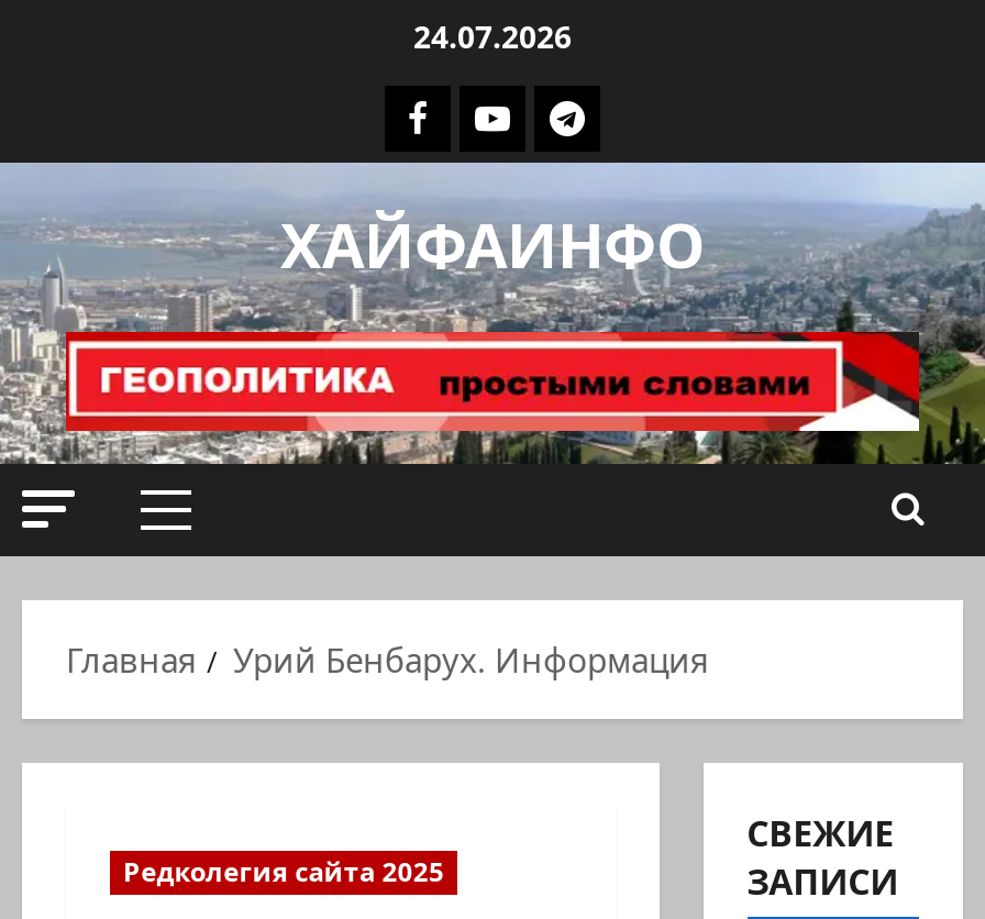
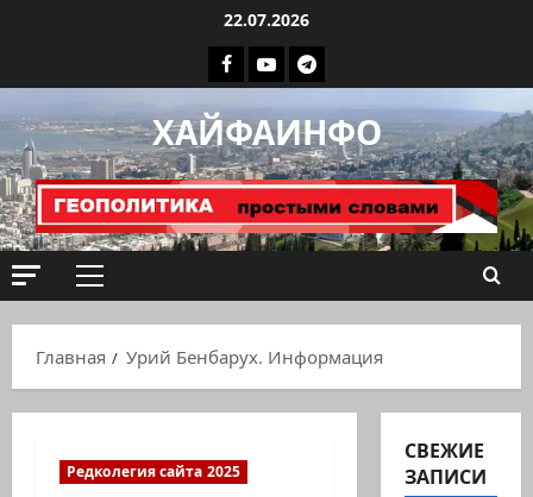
- 24.07.2026
+ 22.07.2026
